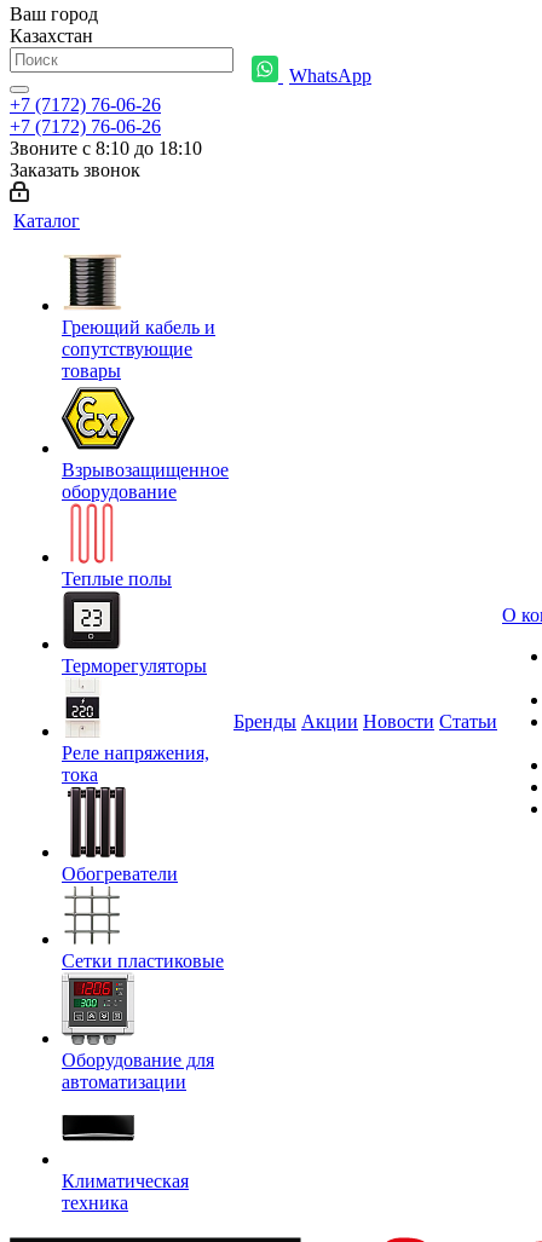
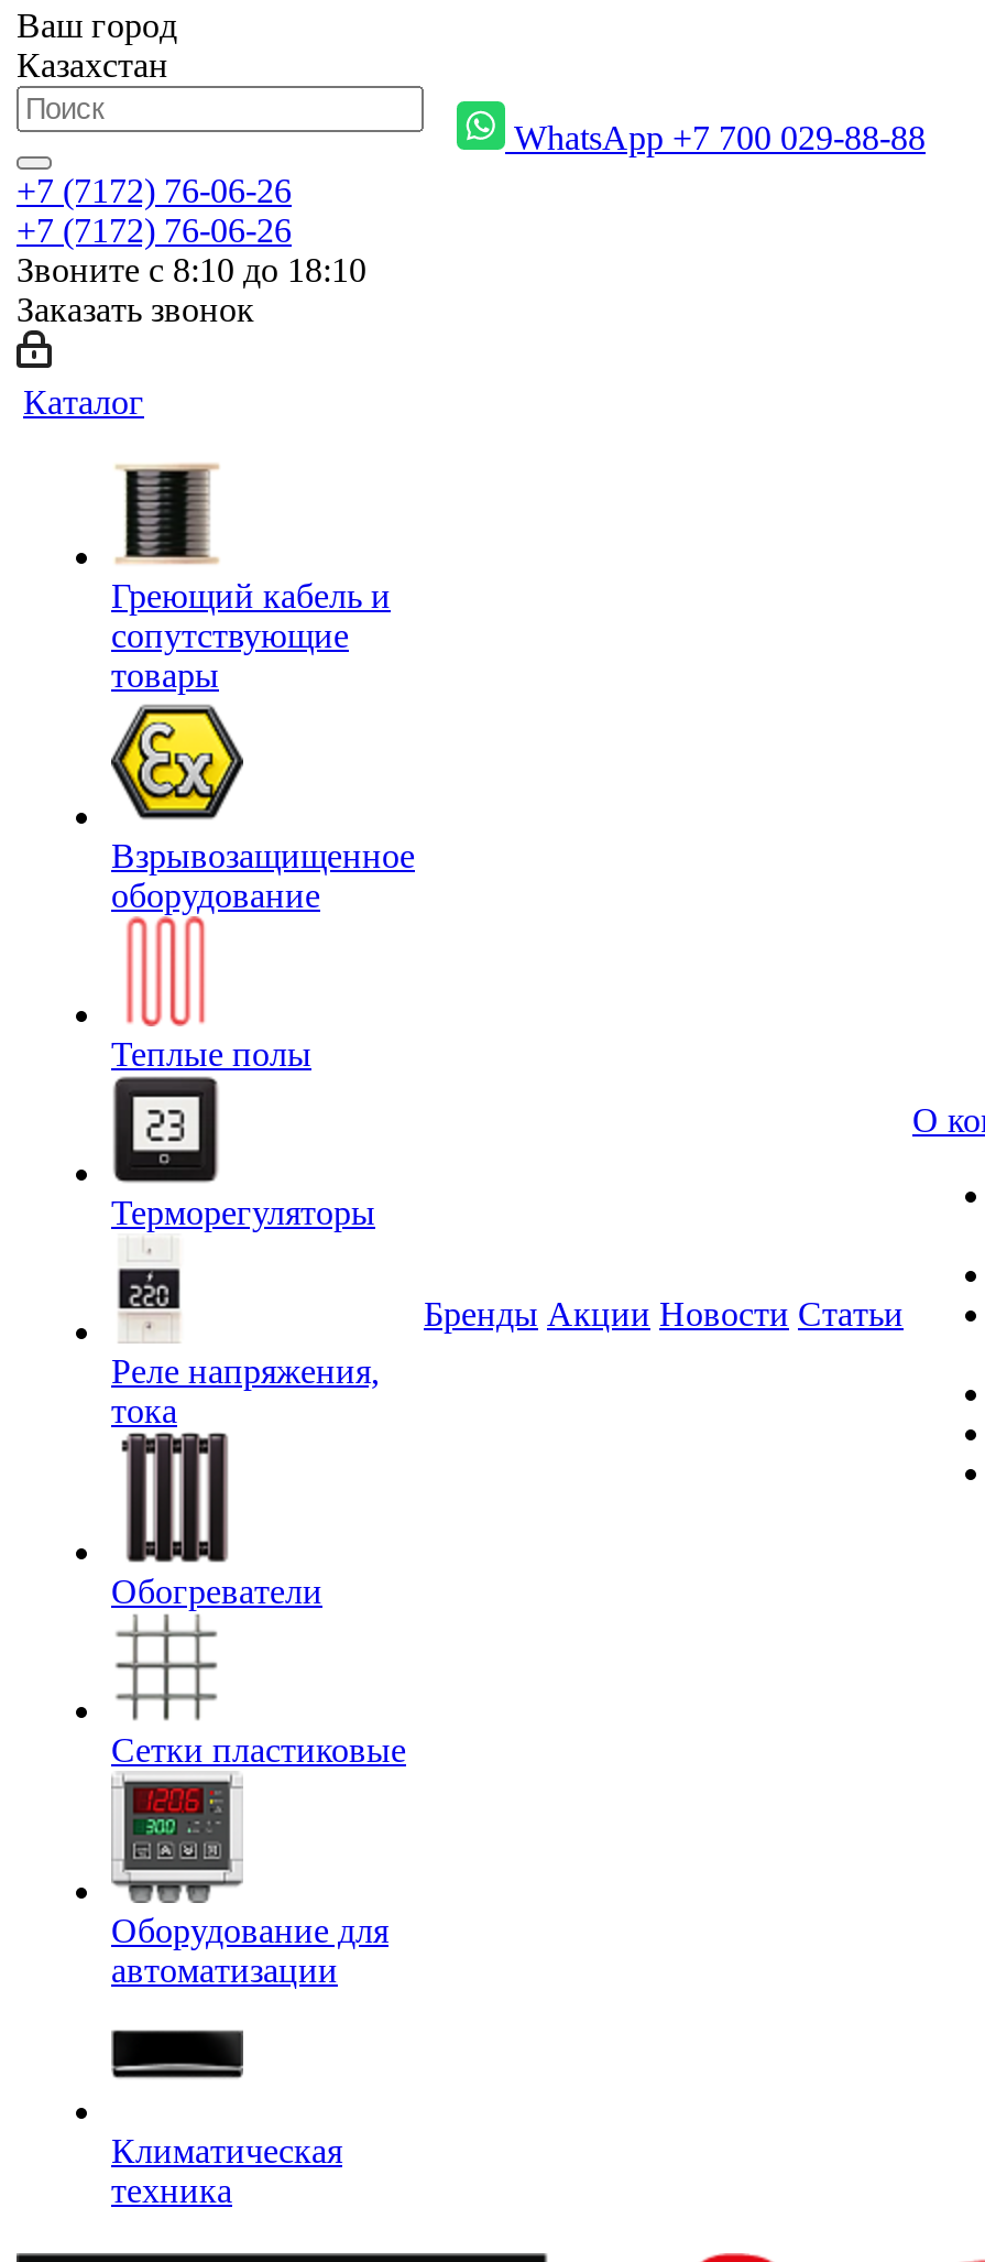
- WhatsApp
+ WhatsApp +7 700 029-88-88
